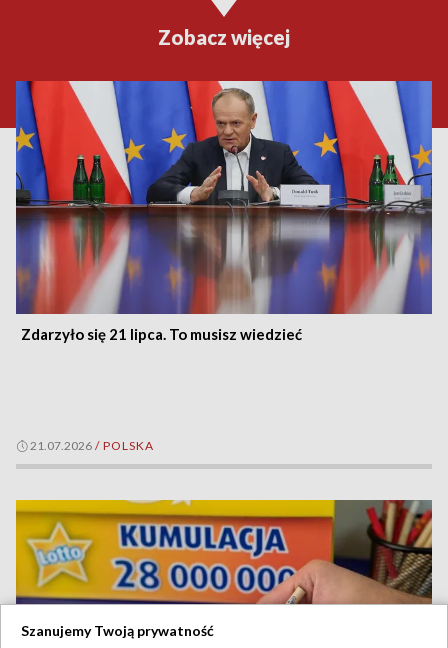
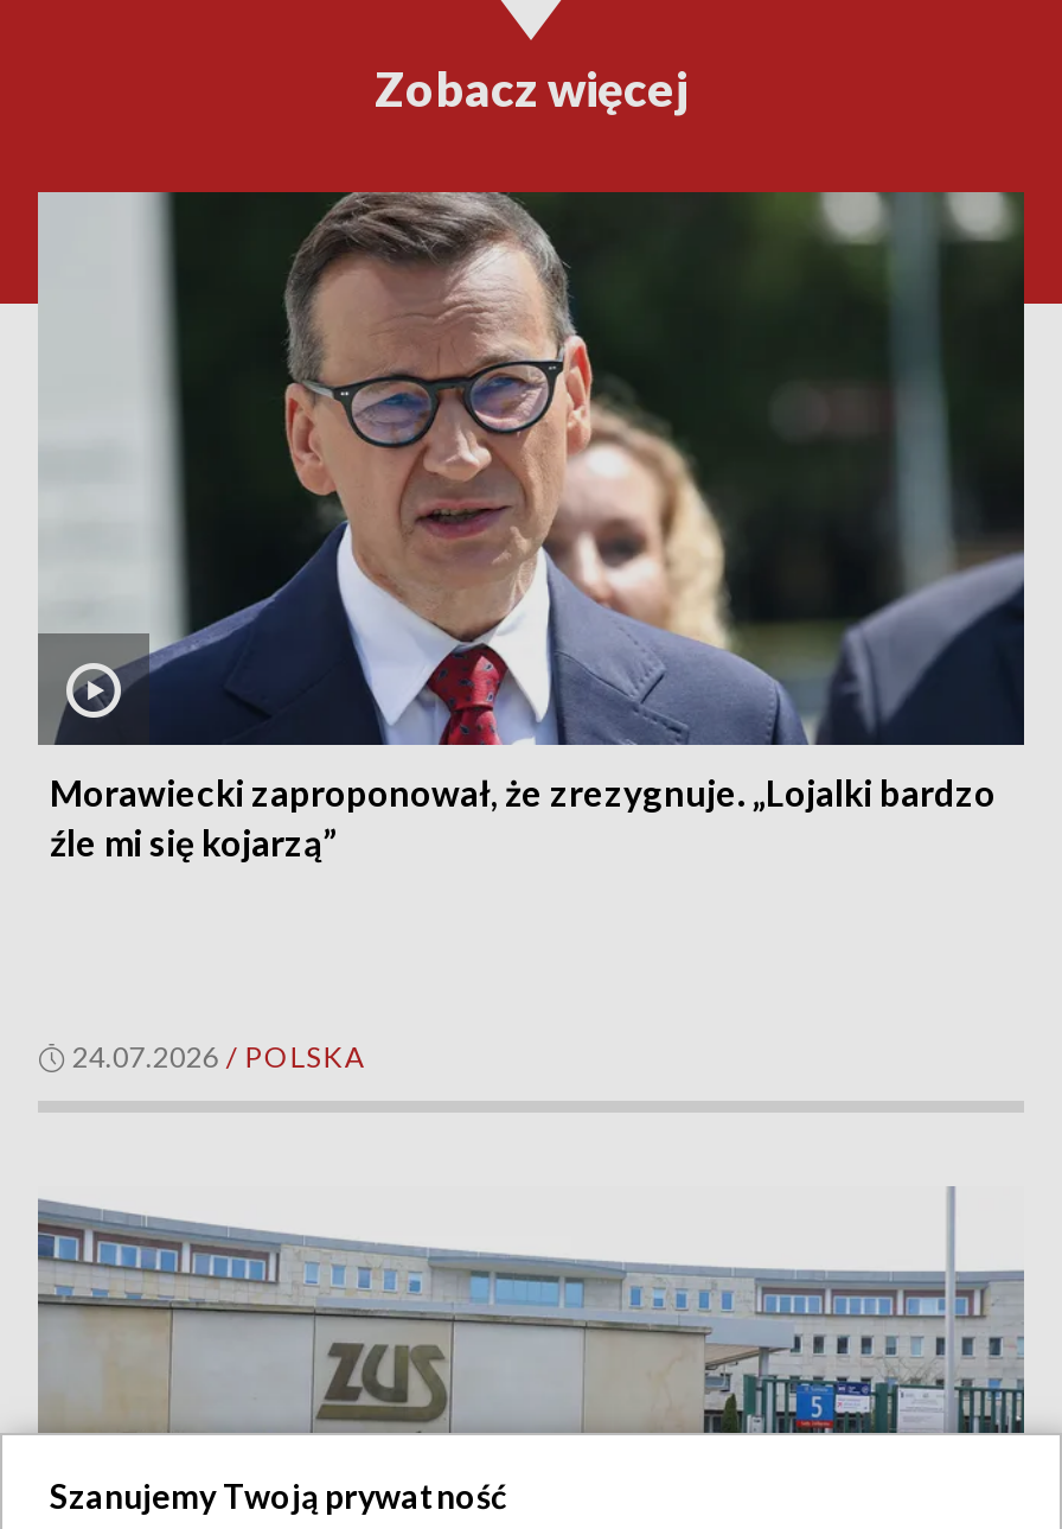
- [image]
- Zdarzyło się 21 lipca. To musisz wiedzieć
+ [image]
+ Morawiecki zaproponował, że zrezygnuje. „Lojalki bardzo
+ źle mi się kojarzą”

- 21.07.2026 / POLSKA
+ 24.07.2026 / POLSKA

- [image]
+ [image]
